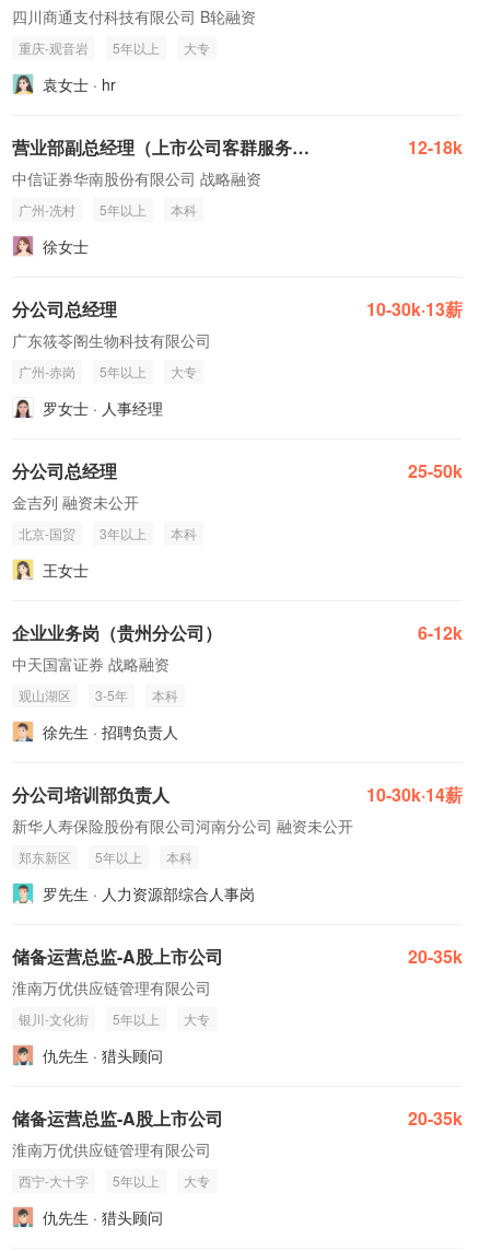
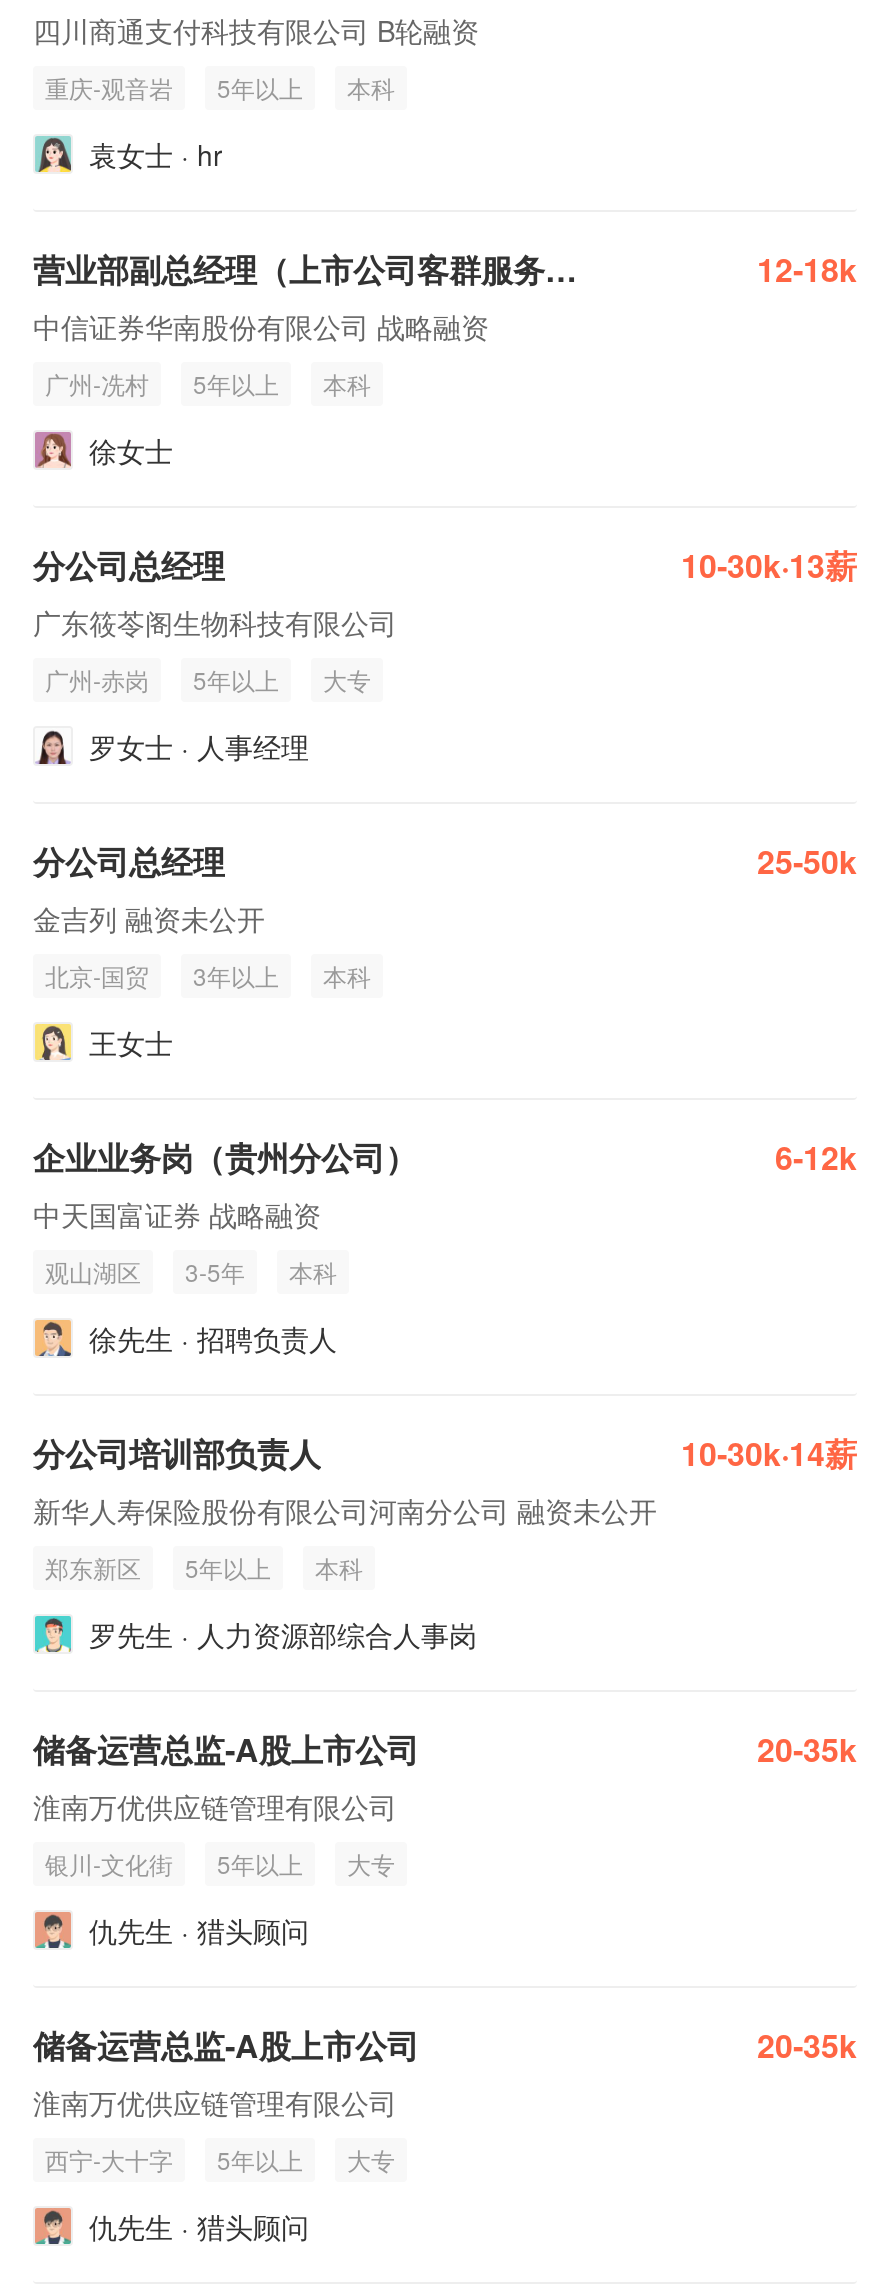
- 大专
+ 本科
